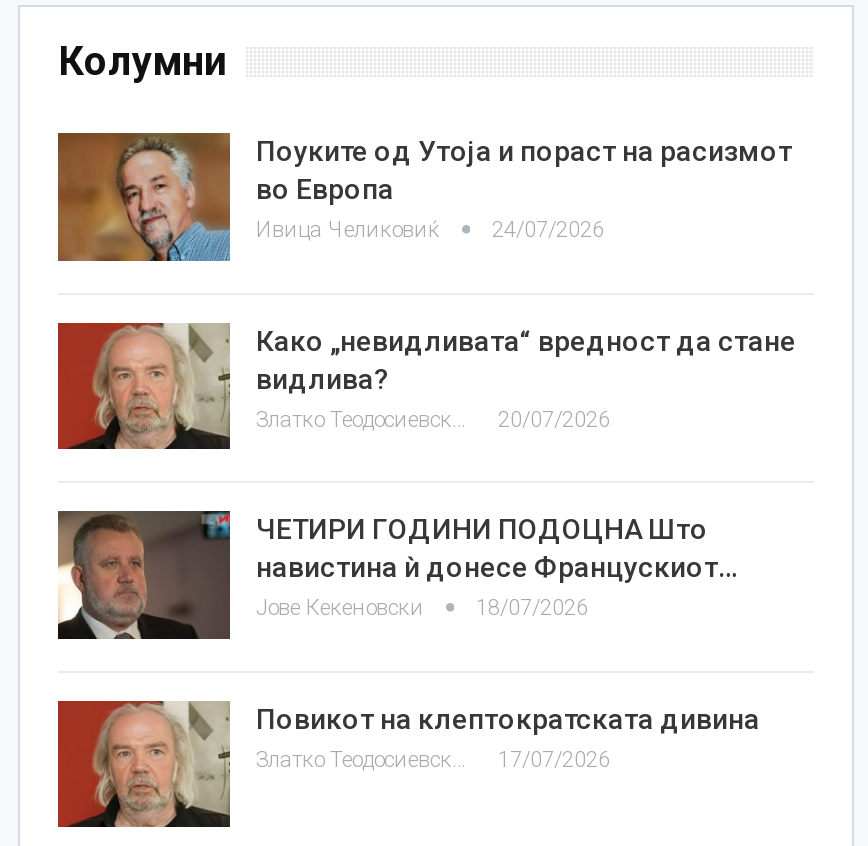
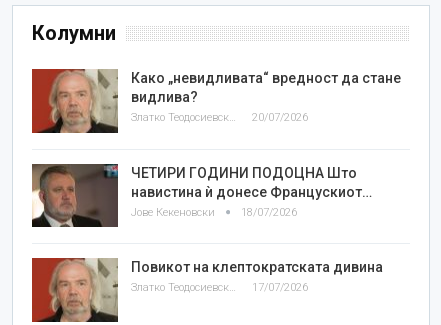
- [image]
- Поуките од Утоја и пораст на расизмот
- во Европа
- Ивица Челиковиќ
- 24/07/2026
